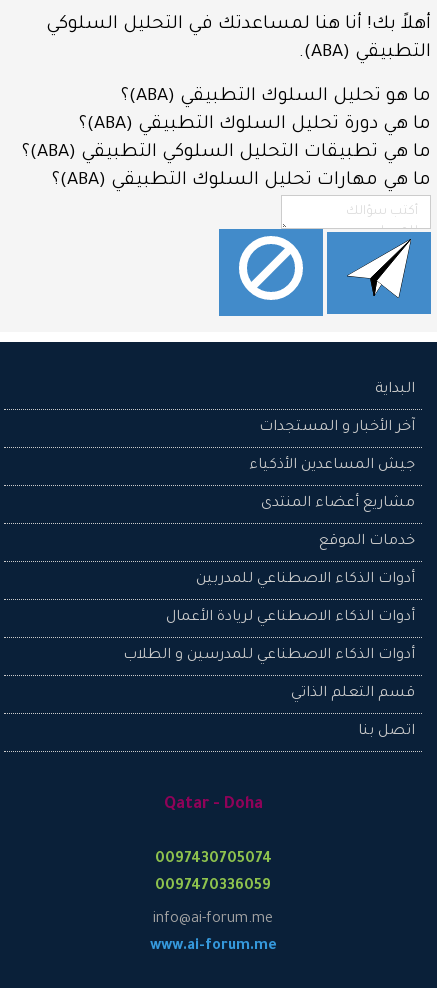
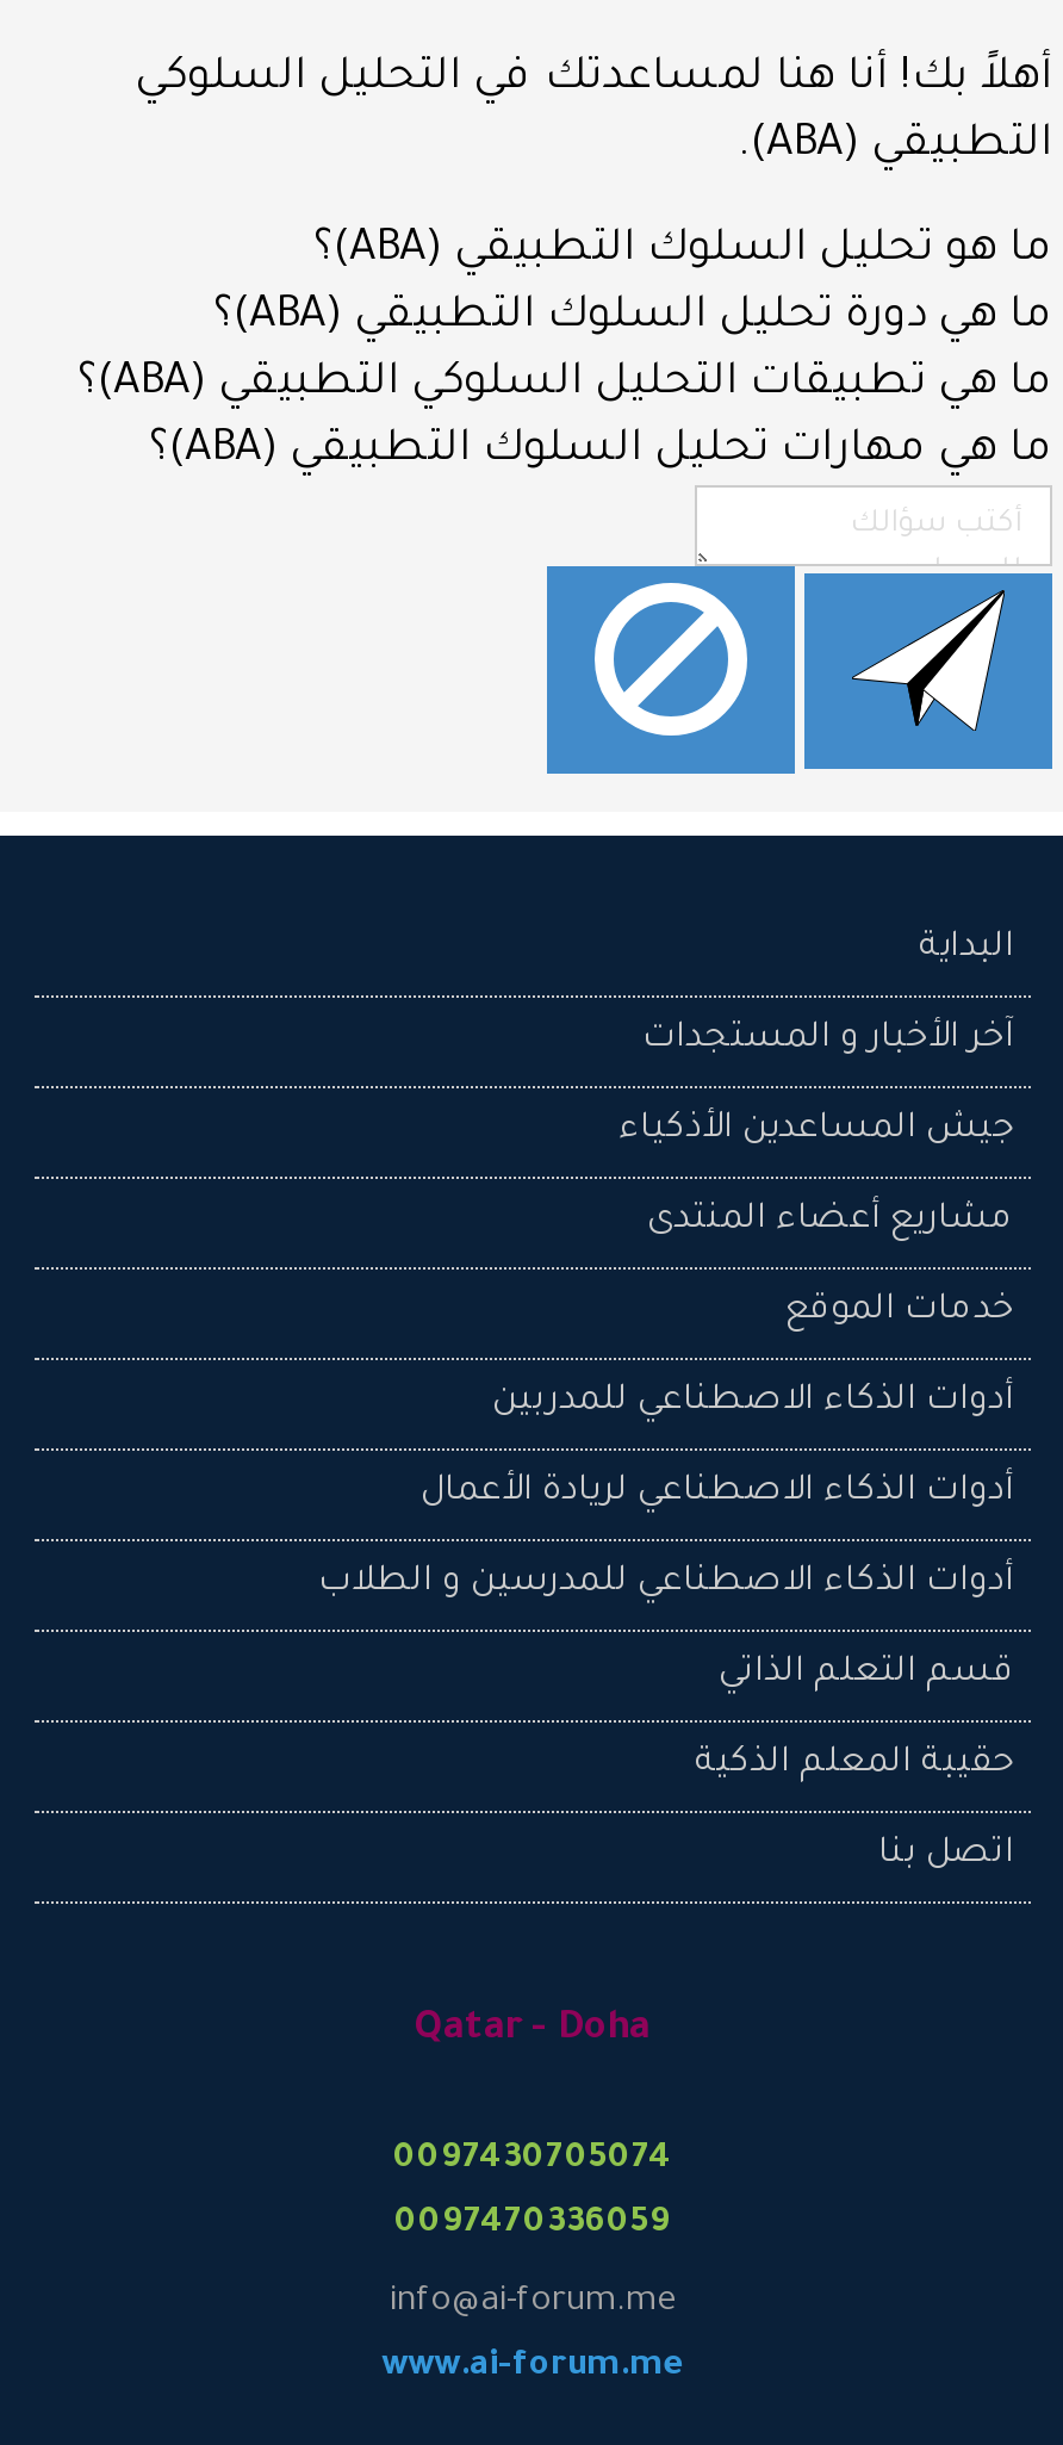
+ حقيبة المعلم الذكية
